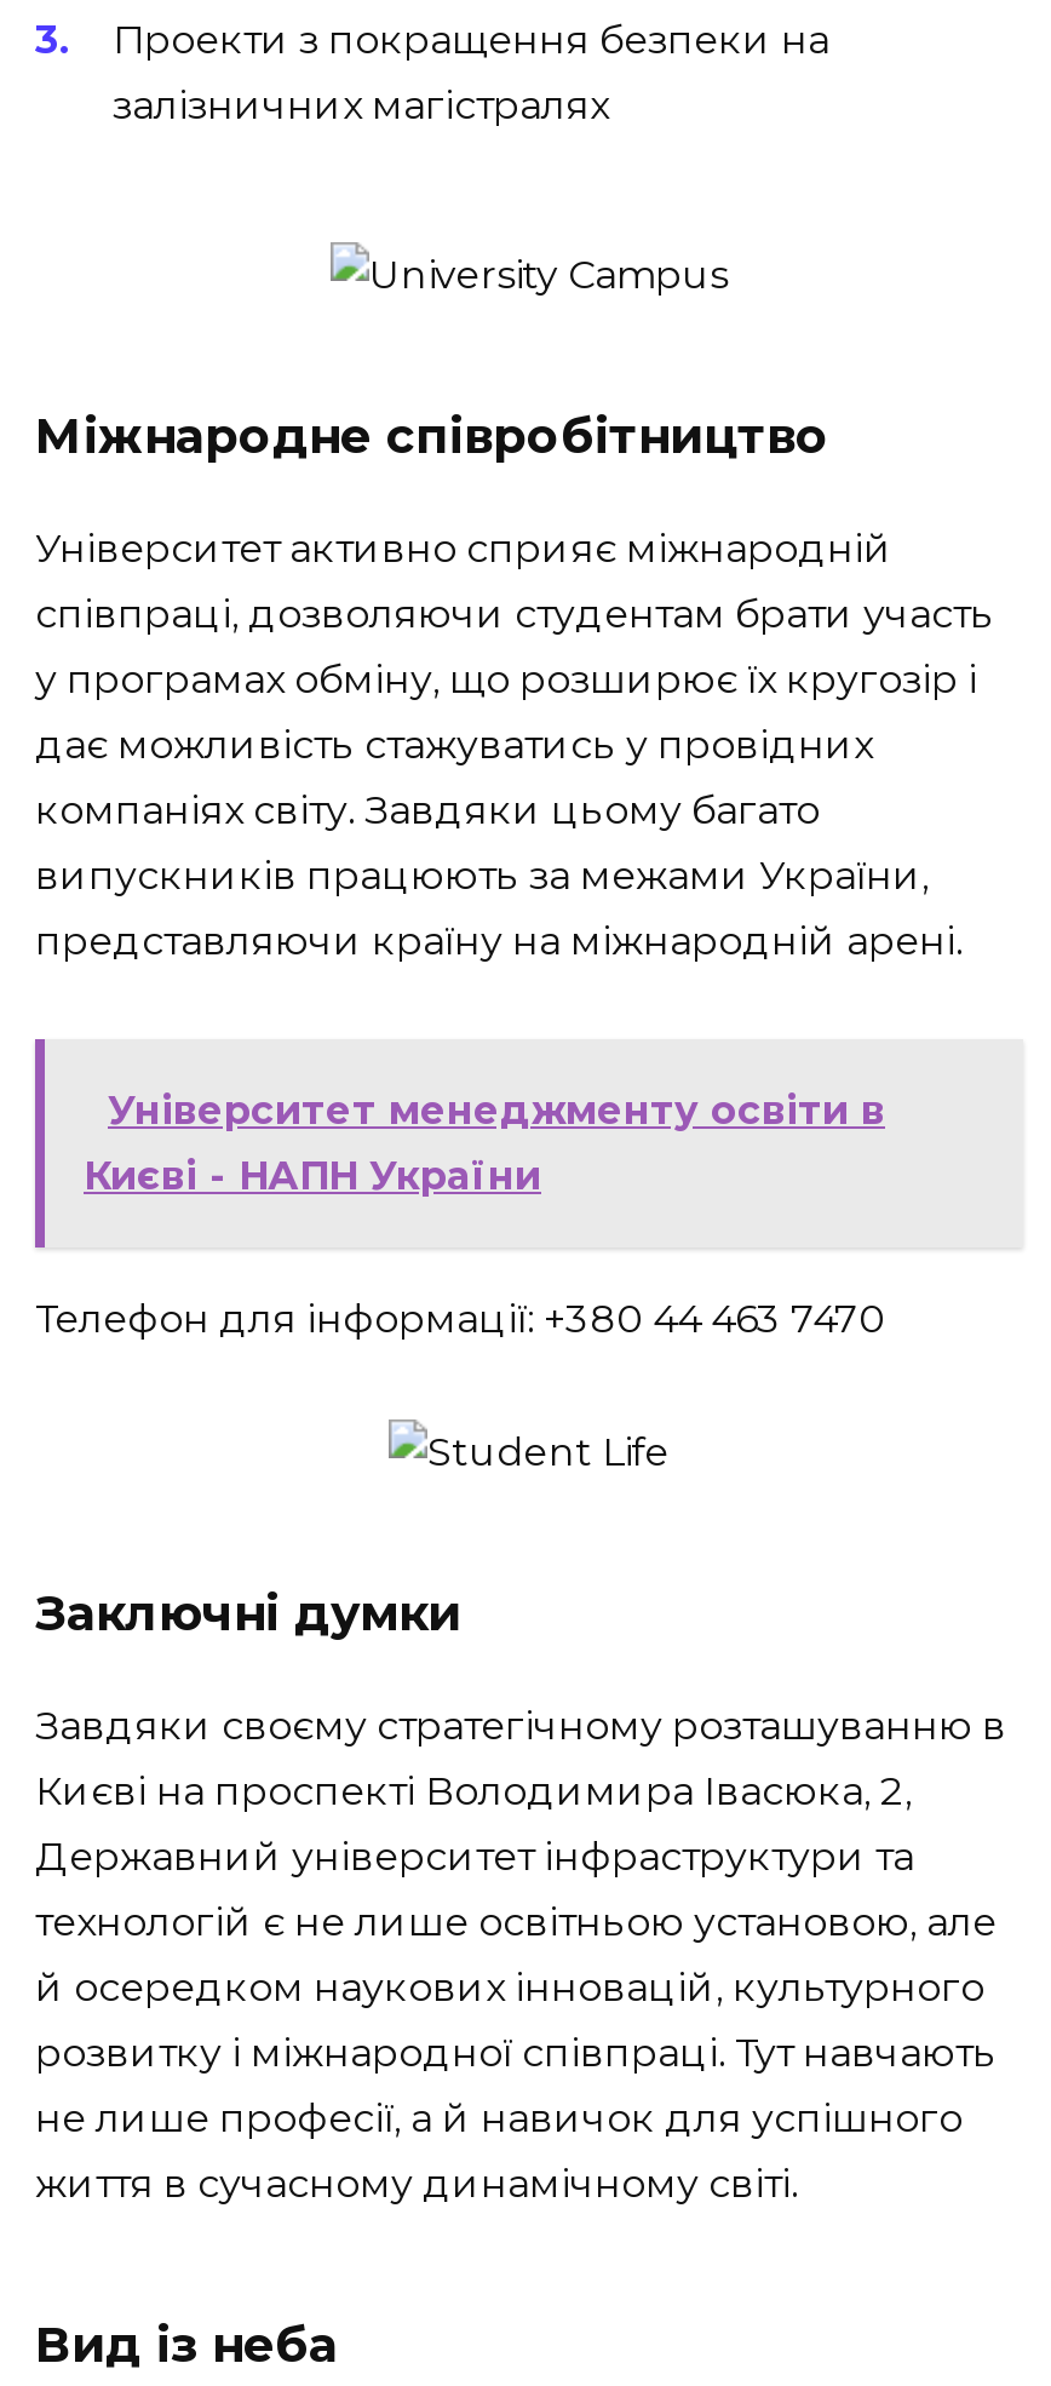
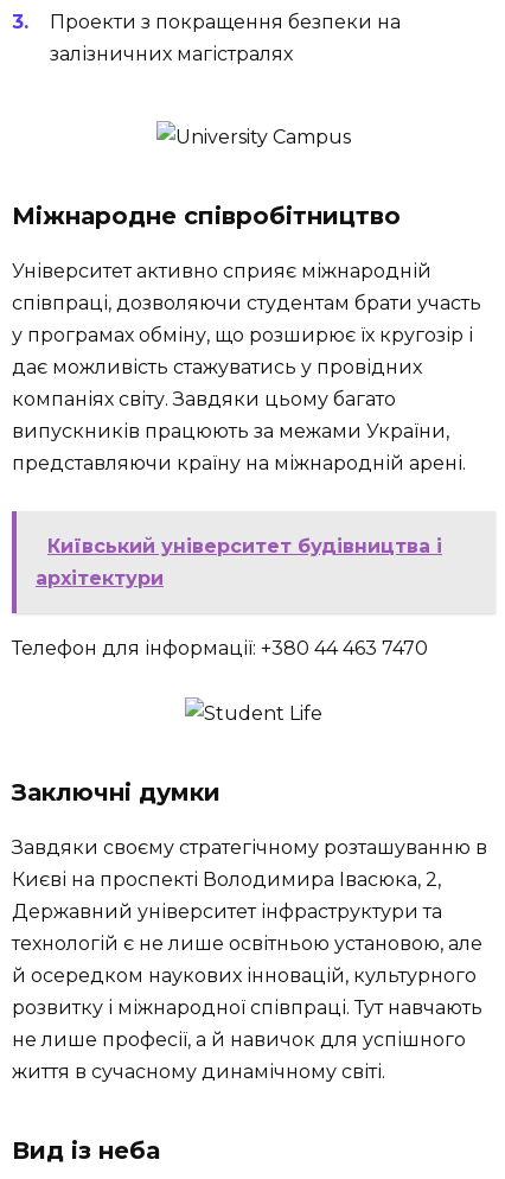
- Університет менеджменту освіти в
- Києві - НАПН України
+ Київський університет будівництва і
+ архітектури
